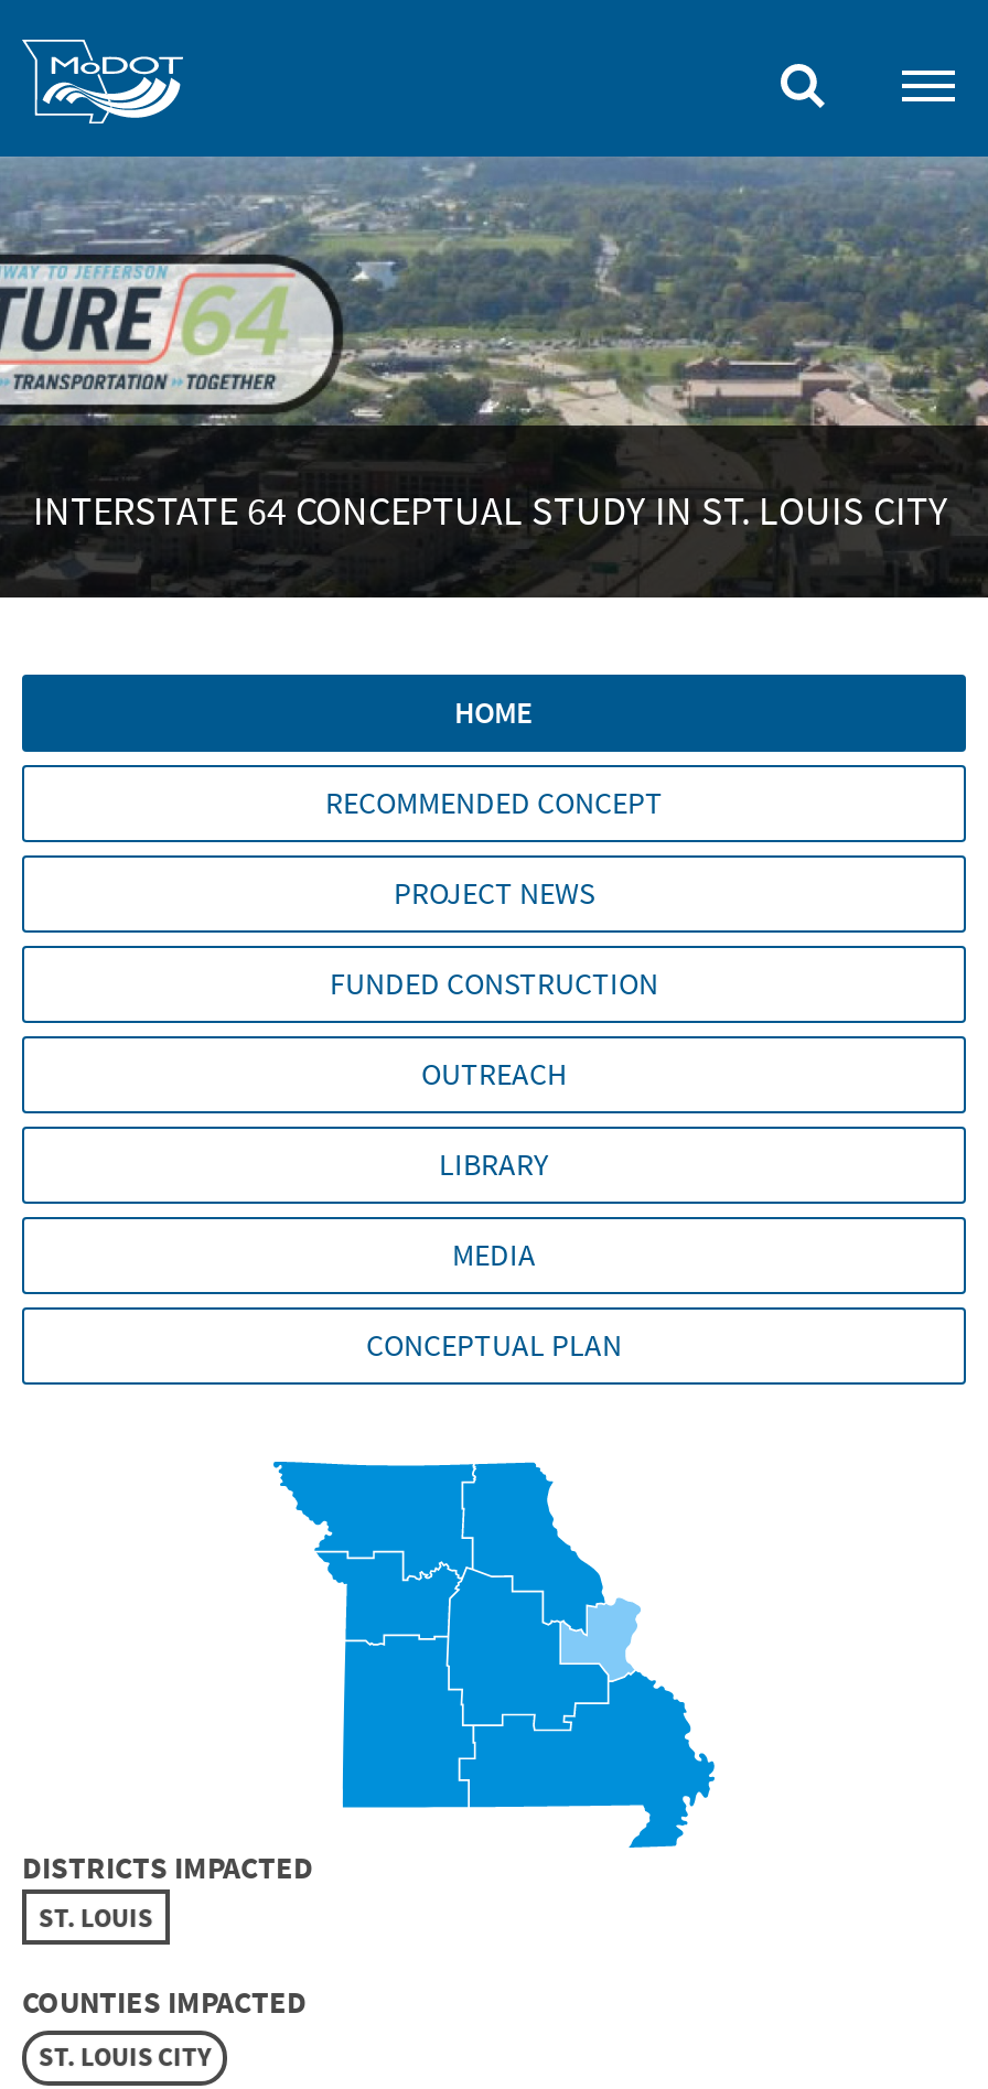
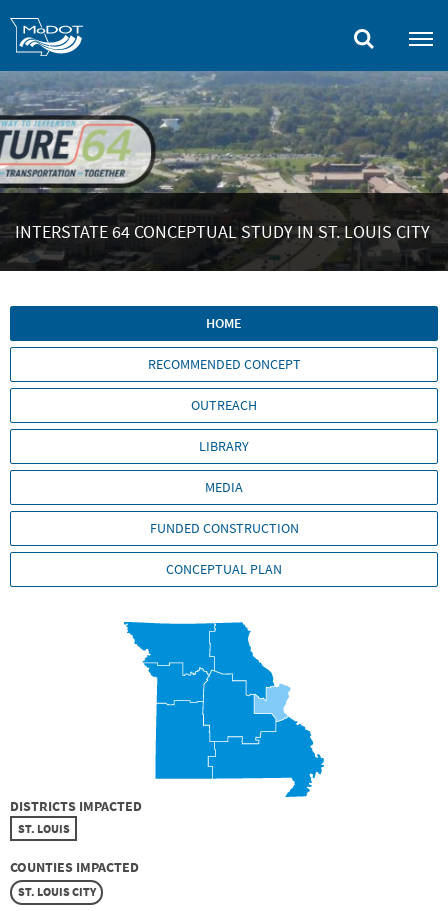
- PROJECT NEWS

moved down: FUNDED CONSTRUCTION

moved up: OUTREACH | LIBRARY | MEDIA
